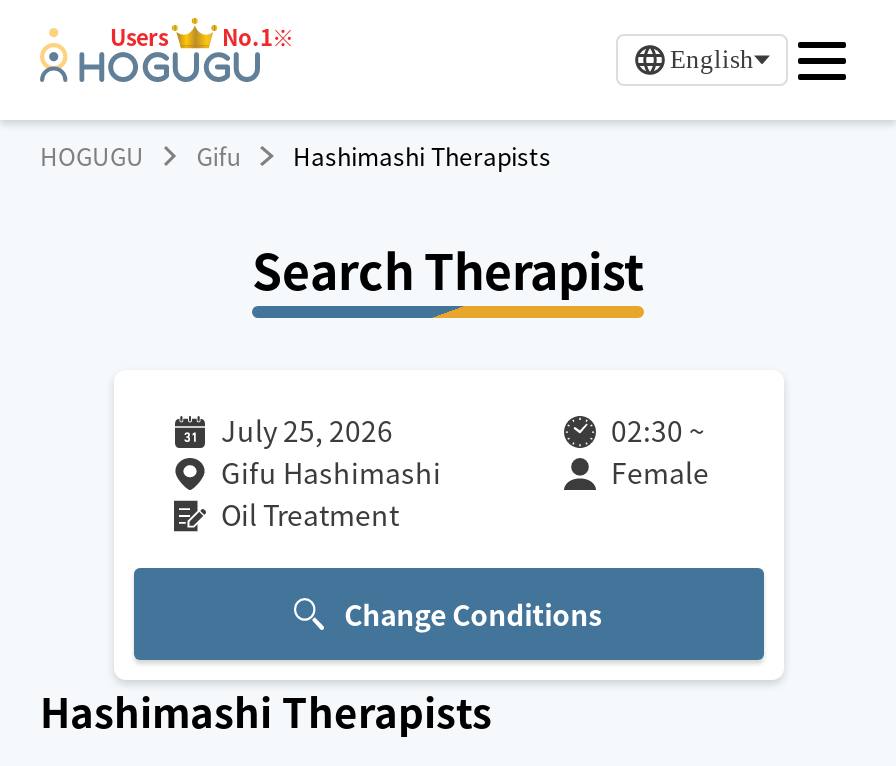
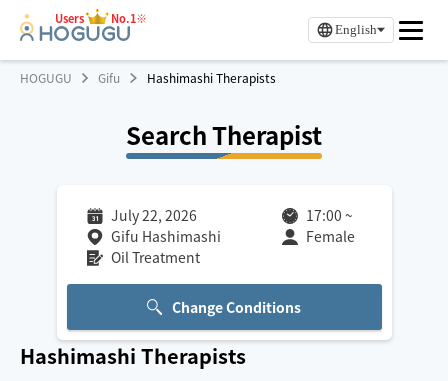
- July 25, 2026
+ July 22, 2026

- 02:30 ~
+ 17:00 ~
